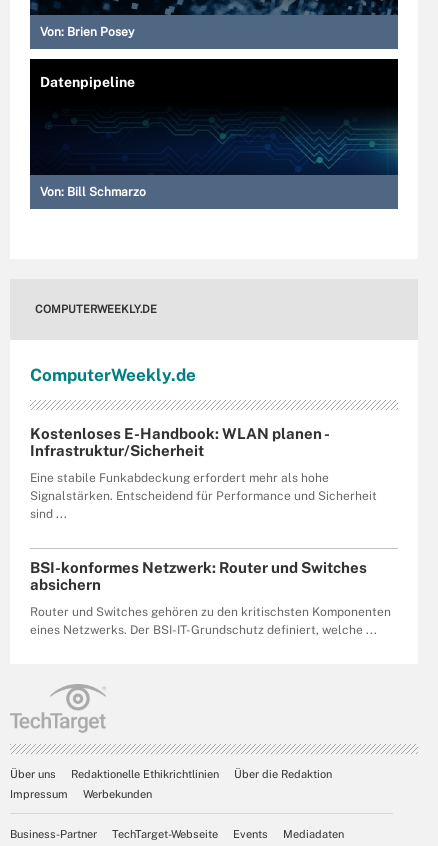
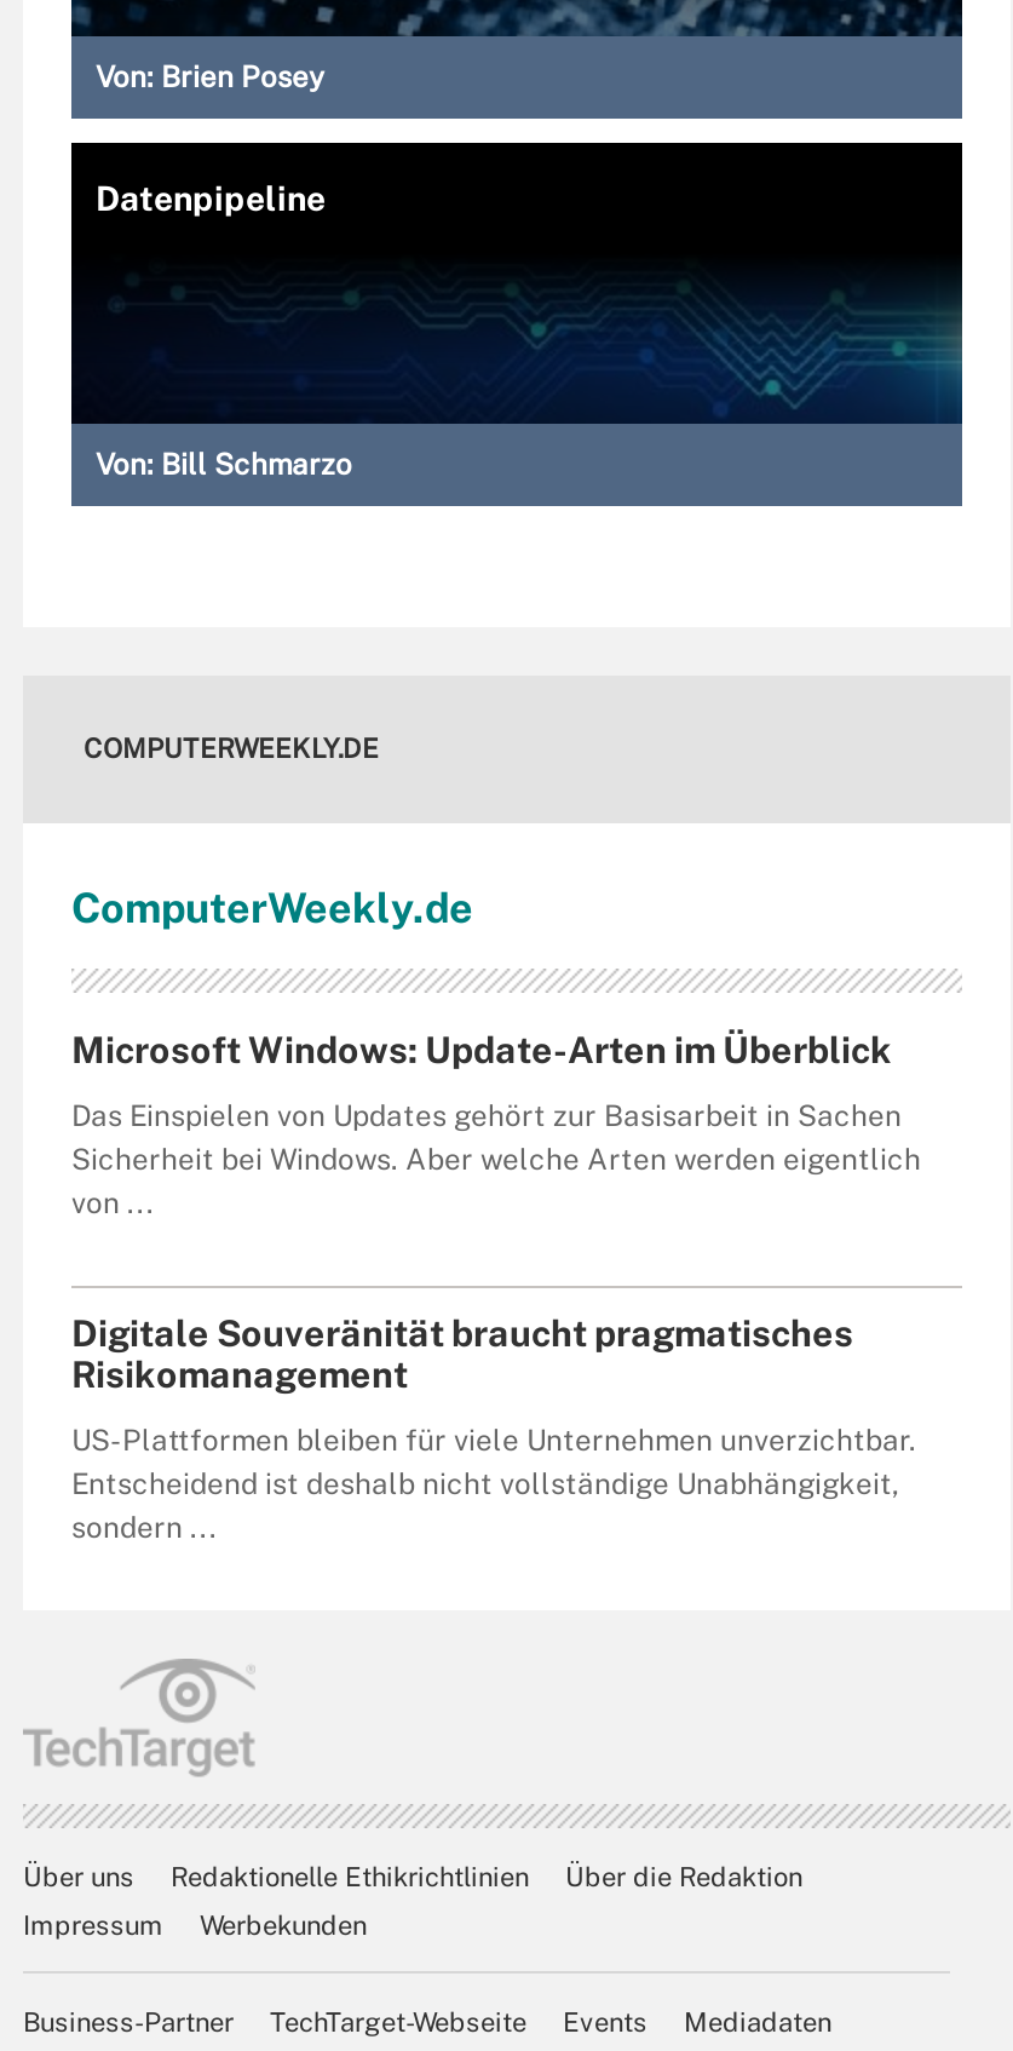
- Kostenloses E-Handbook: WLAN planen -
- Infrastruktur/Sicherheit
+ Microsoft Windows: Update-Arten im Überblick

- Eine stabile Funkabdeckung erfordert mehr als hohe
- Signalstärken. Entscheidend für Performance und Sicherheit
- sind ...
+ Das Einspielen von Updates gehört zur Basisarbeit in Sachen
+ Sicherheit bei Windows. Aber welche Arten werden eigentlich
+ von ...

- BSI-konformes Netzwerk: Router und Switches
- absichern
+ Digitale Souveränität braucht pragmatisches
+ Risikomanagement

- Router und Switches gehören zu den kritischsten Komponenten
- eines Netzwerks. Der BSI-IT-Grundschutz definiert, welche ...
+ US-Plattformen bleiben für viele Unternehmen unverzichtbar.
+ Entscheidend ist deshalb nicht vollständige Unabhängigkeit,
+ sondern ...
